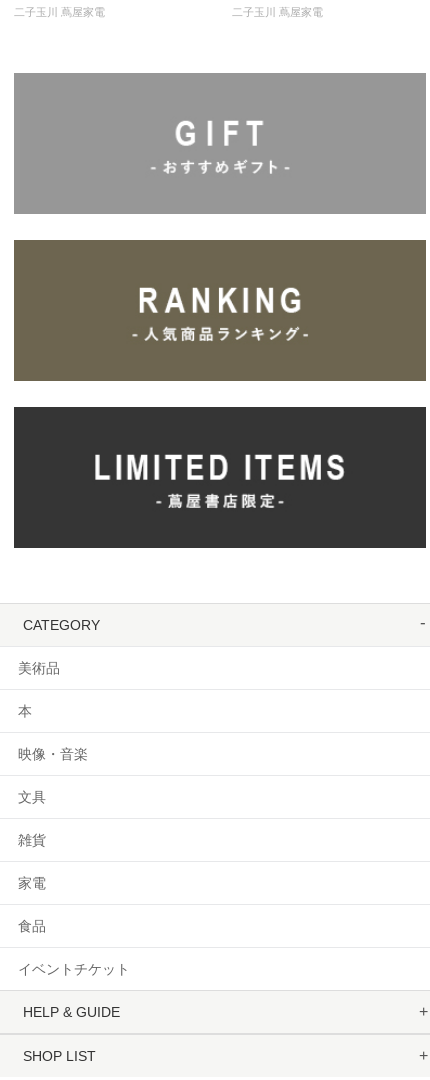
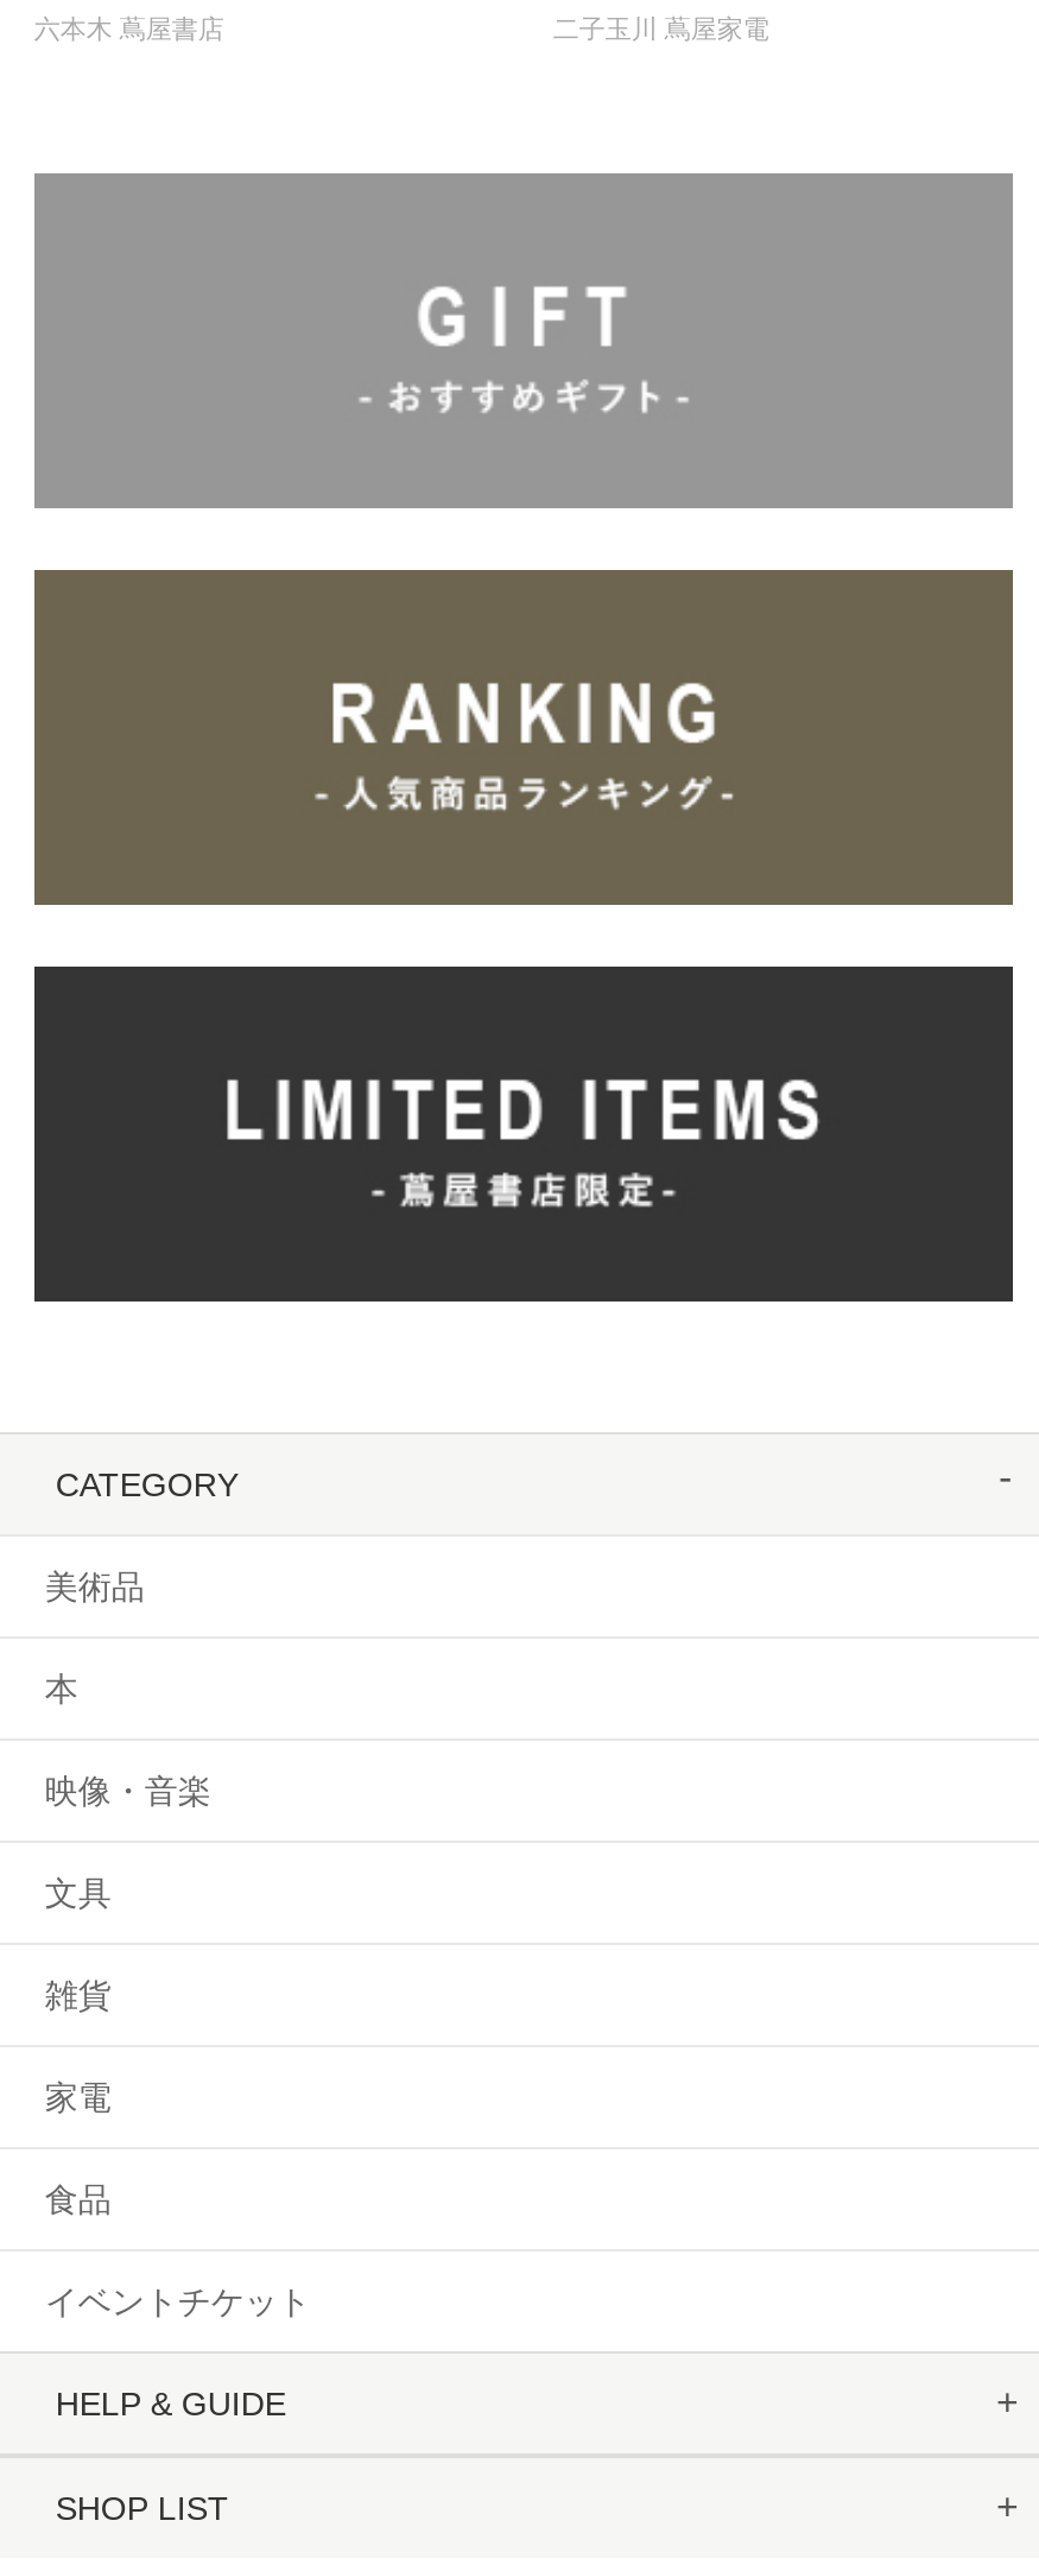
- 二子玉川 蔦屋家電
+ 六本木 蔦屋書店
